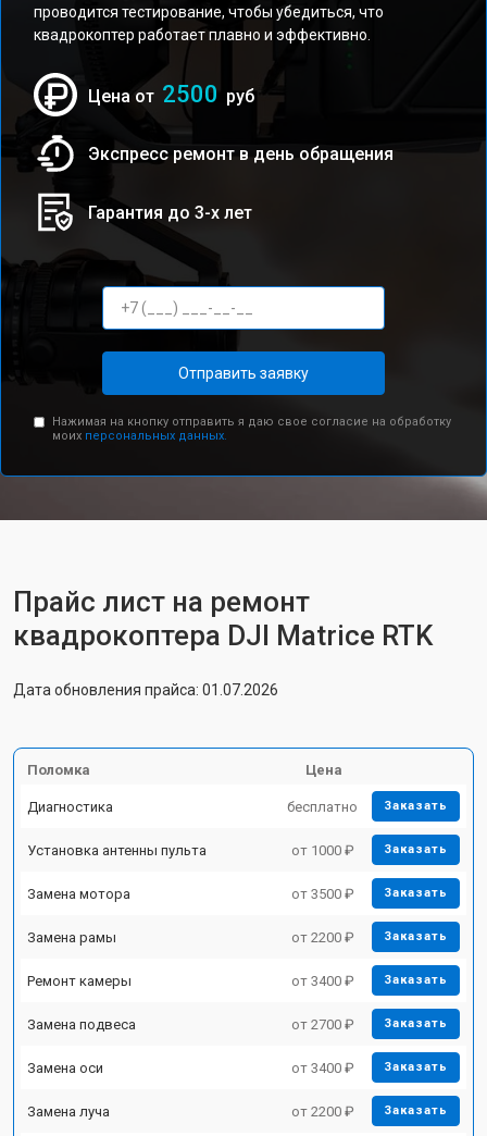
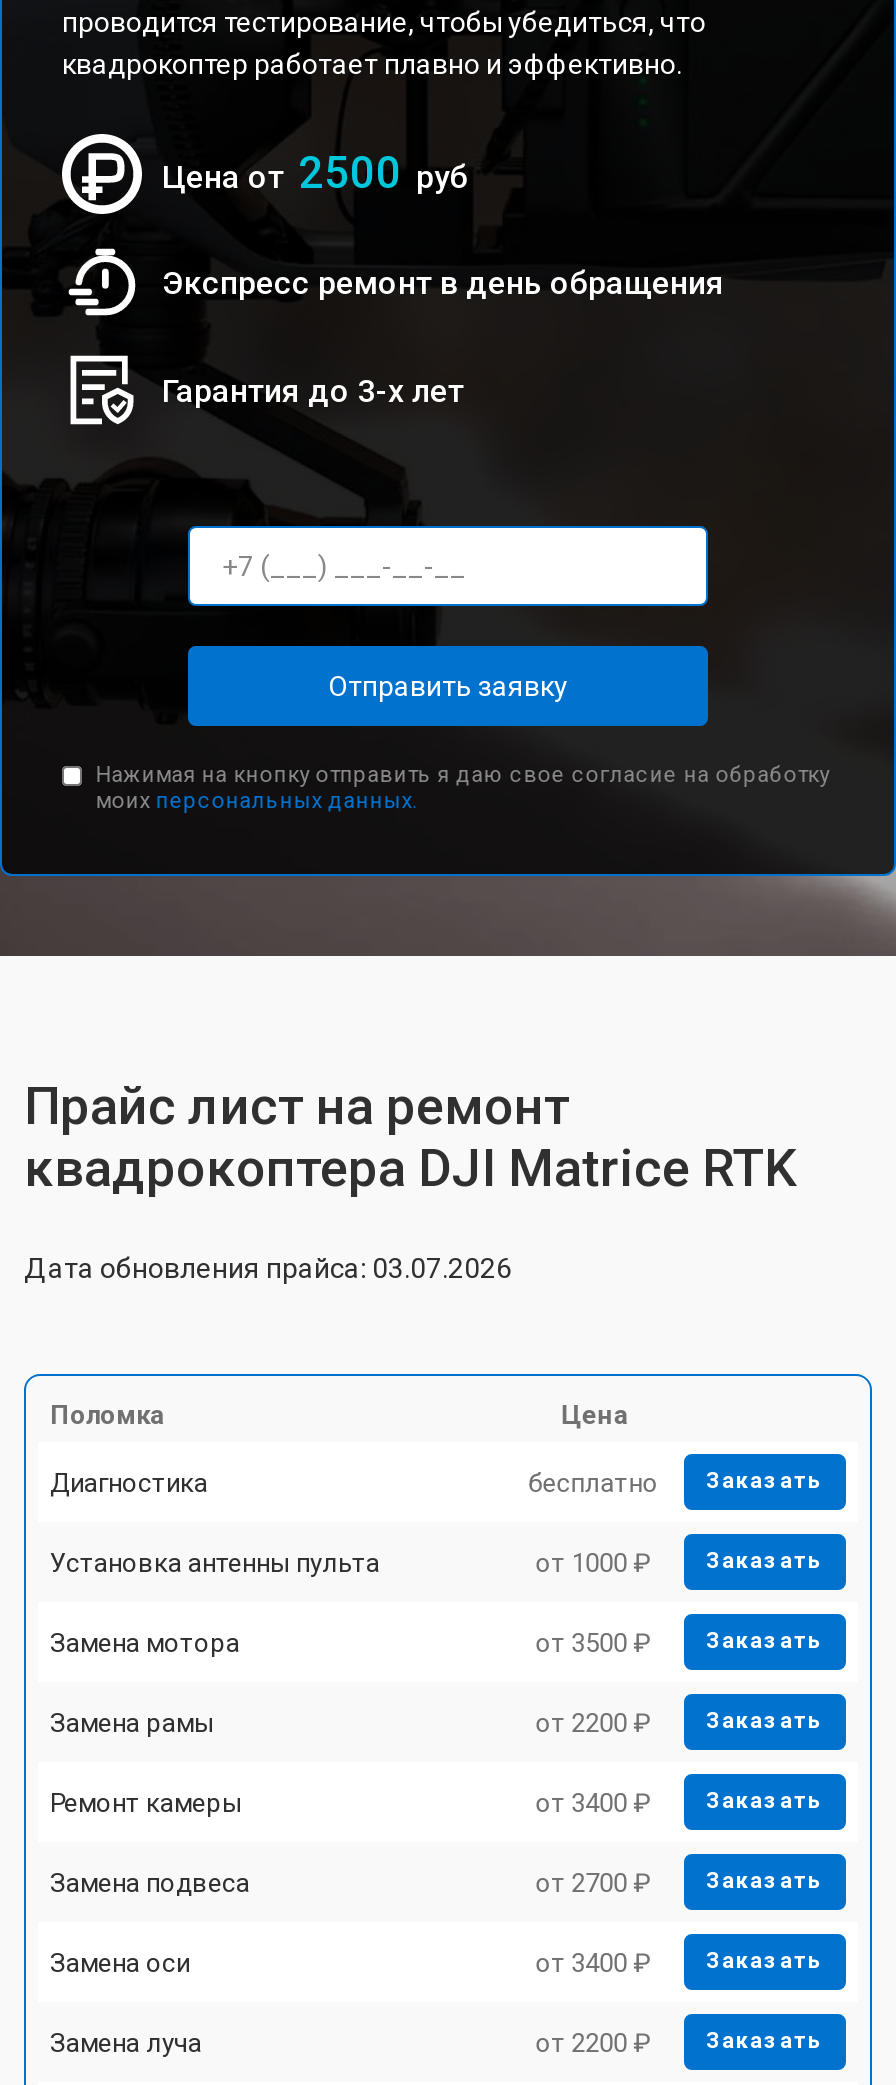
- Дата обновления прайса: 01.07.2026
+ Дата обновления прайса: 03.07.2026
